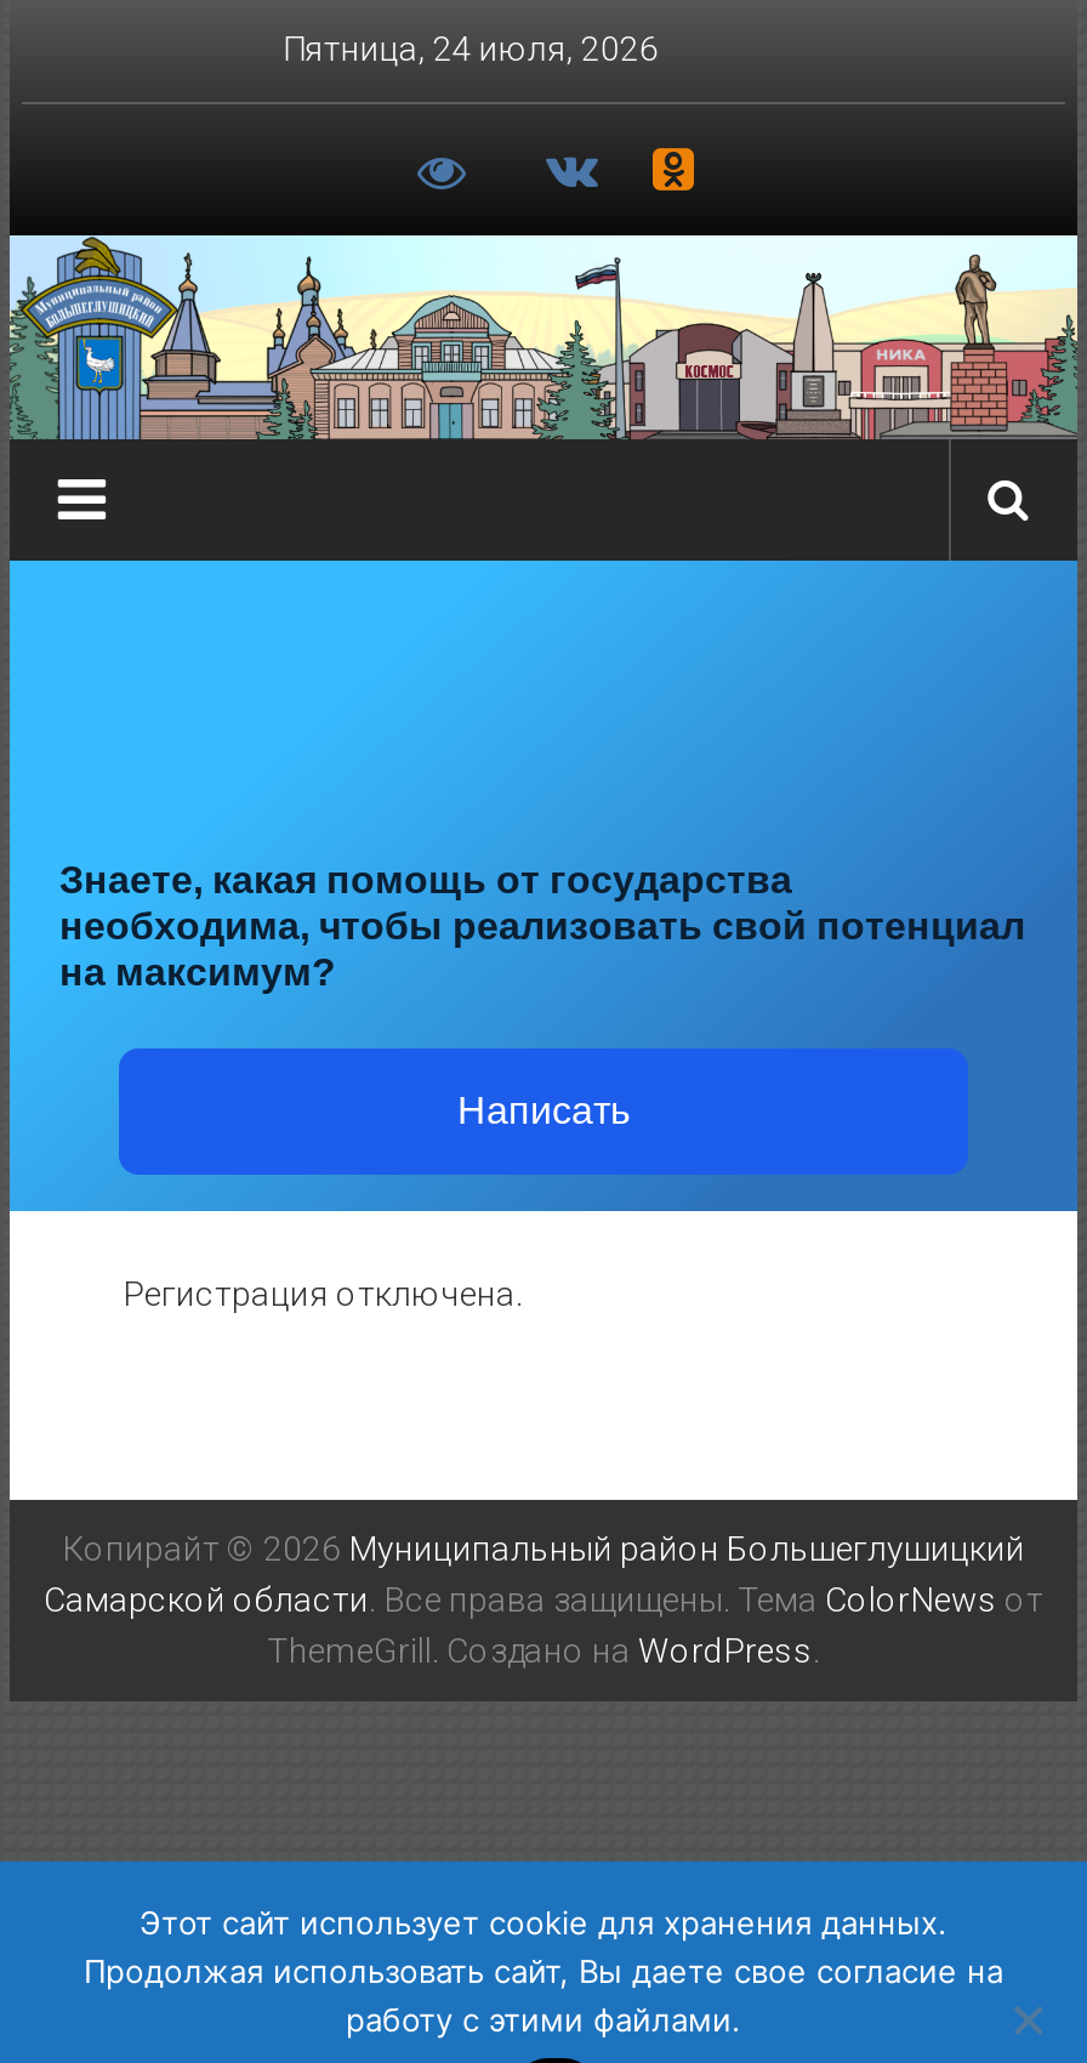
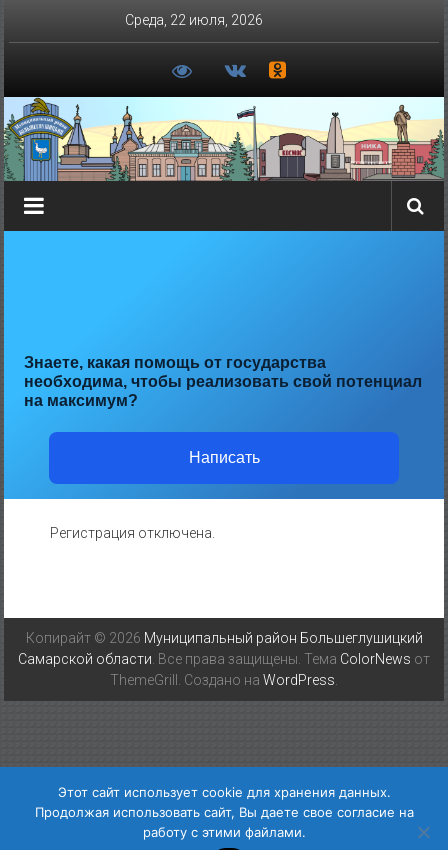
- Пятница, 24 июля, 2026
+ Среда, 22 июля, 2026
